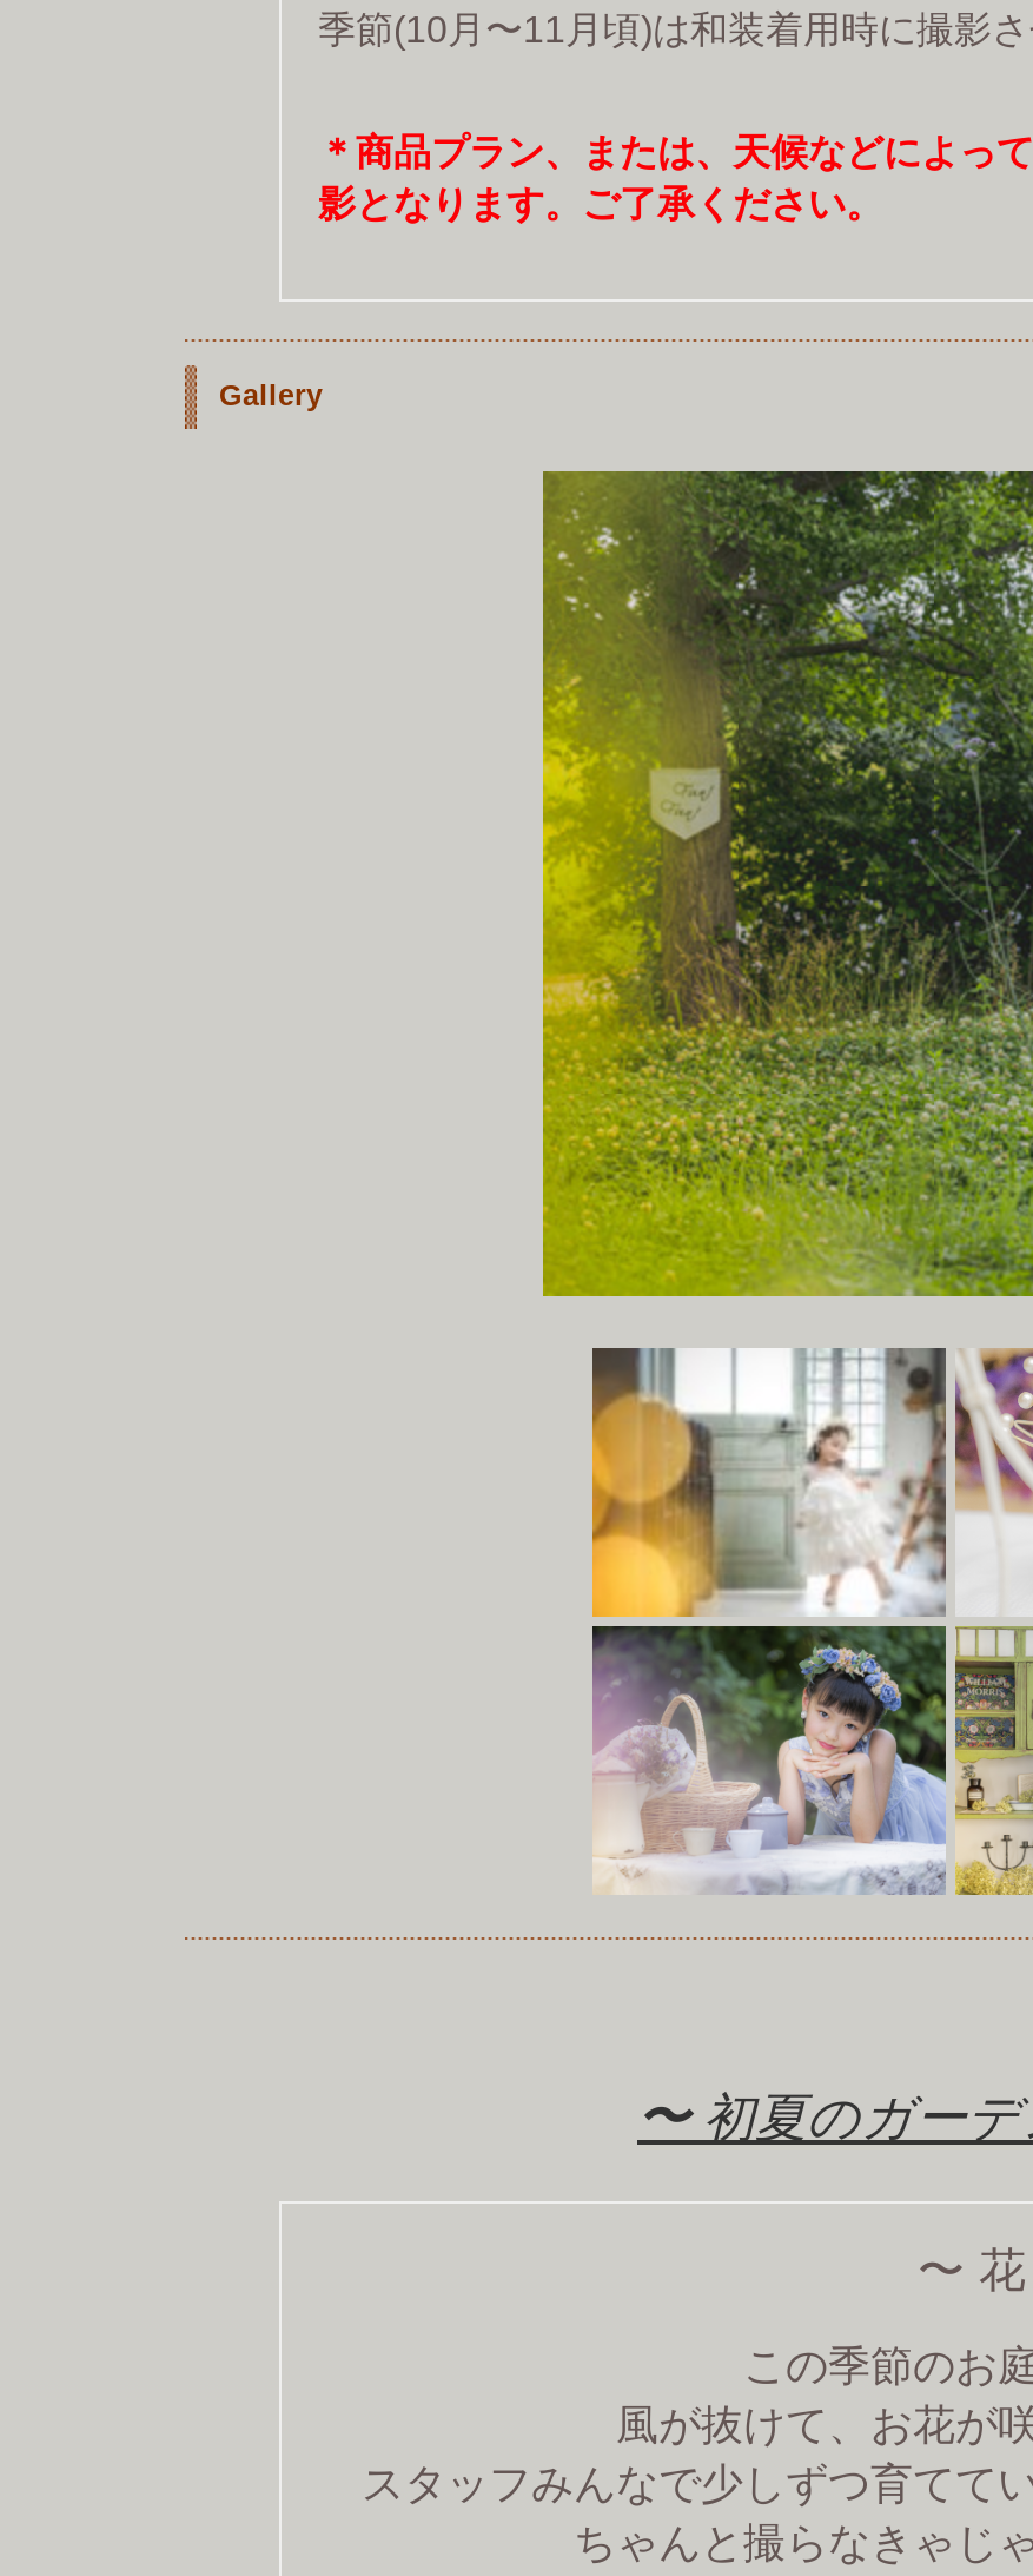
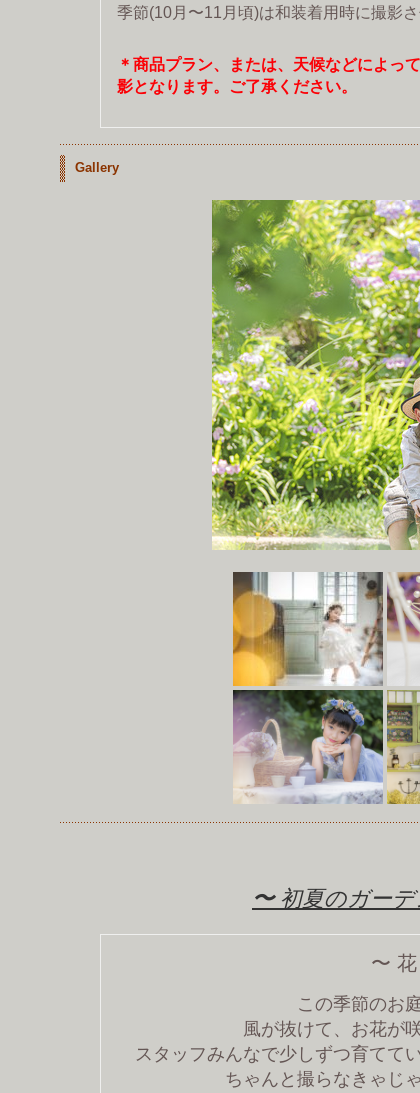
- [image]
+ [image]
